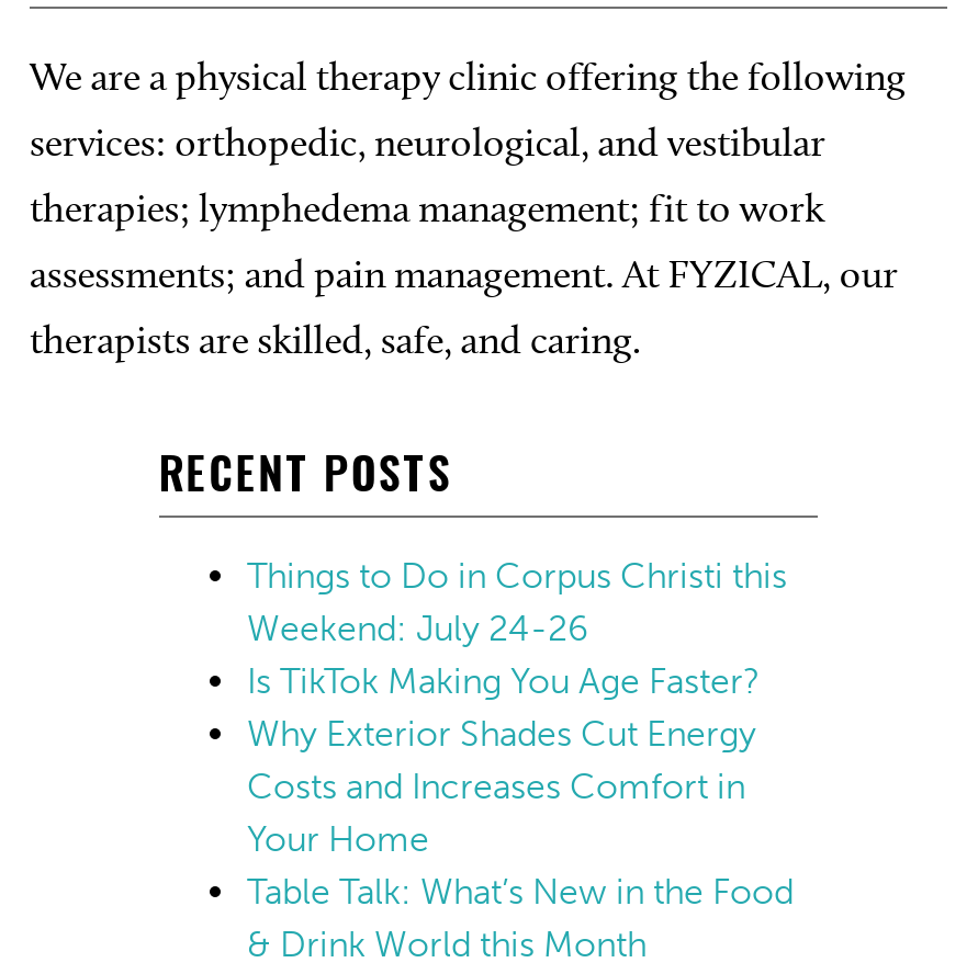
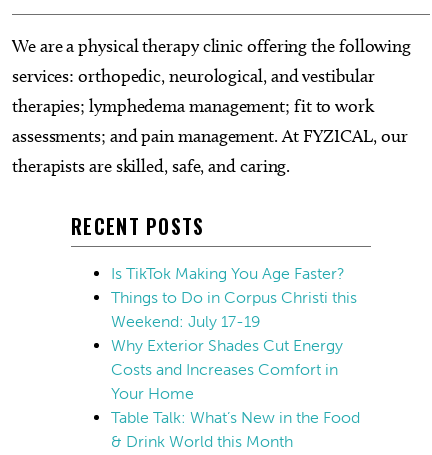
moved down: Things to Do in Corpus Christi this

- Weekend: July 24-26

moved up: Is TikTok Making You Age Faster?

+ Weekend: July 17-19
